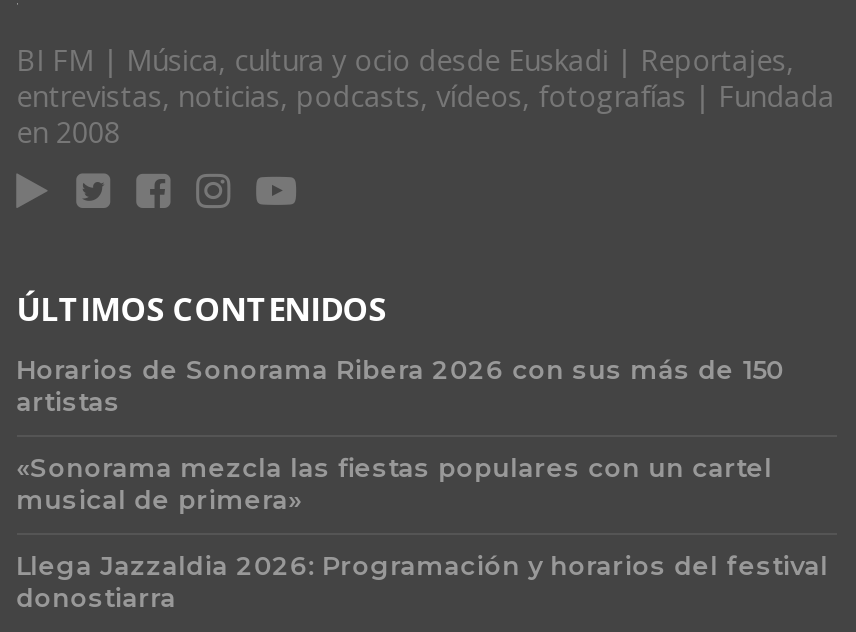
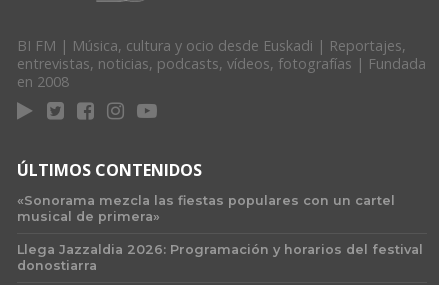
- Horarios de Sonorama Ribera 2026 con sus más de 150
- artistas
